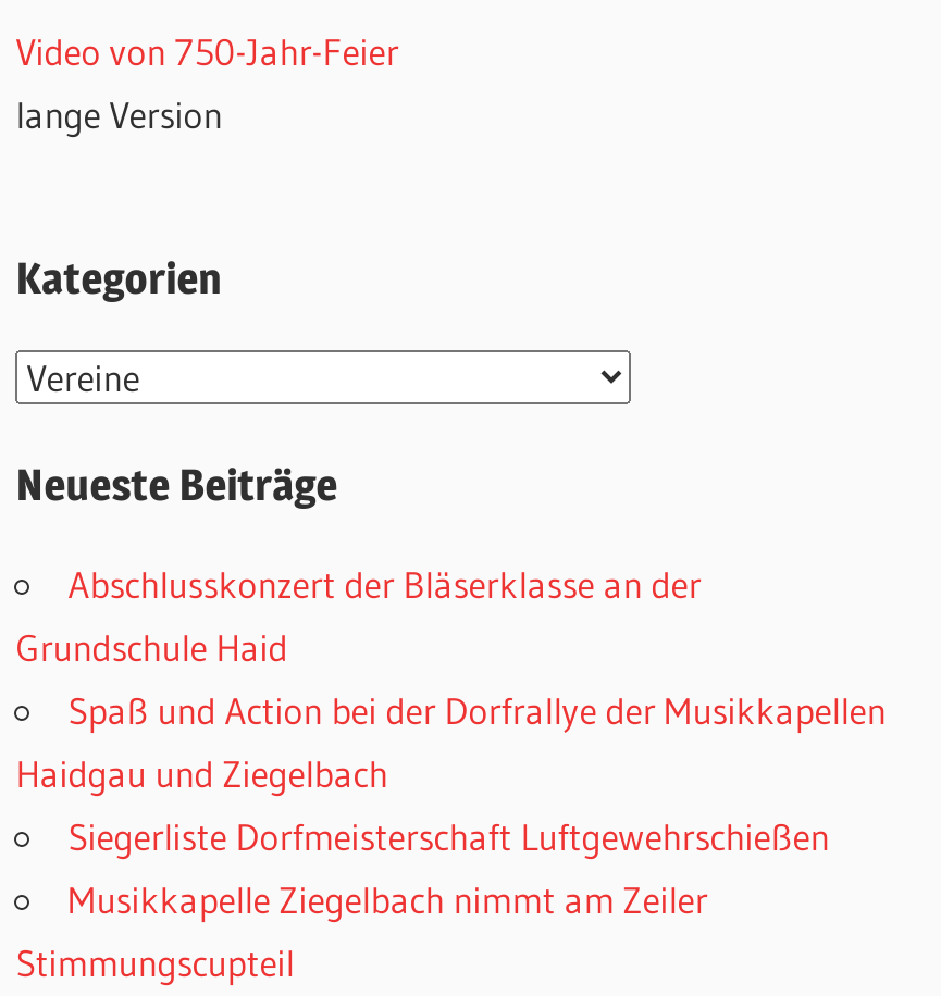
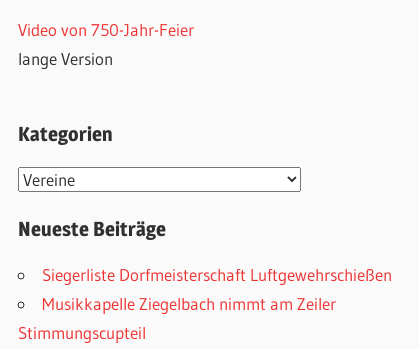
- Abschlusskonzert der Bläserklasse an der
- Grundschule Haid
- Spaß und Action bei der Dorfrallye der Musikkapellen
- Haidgau und Ziegelbach
